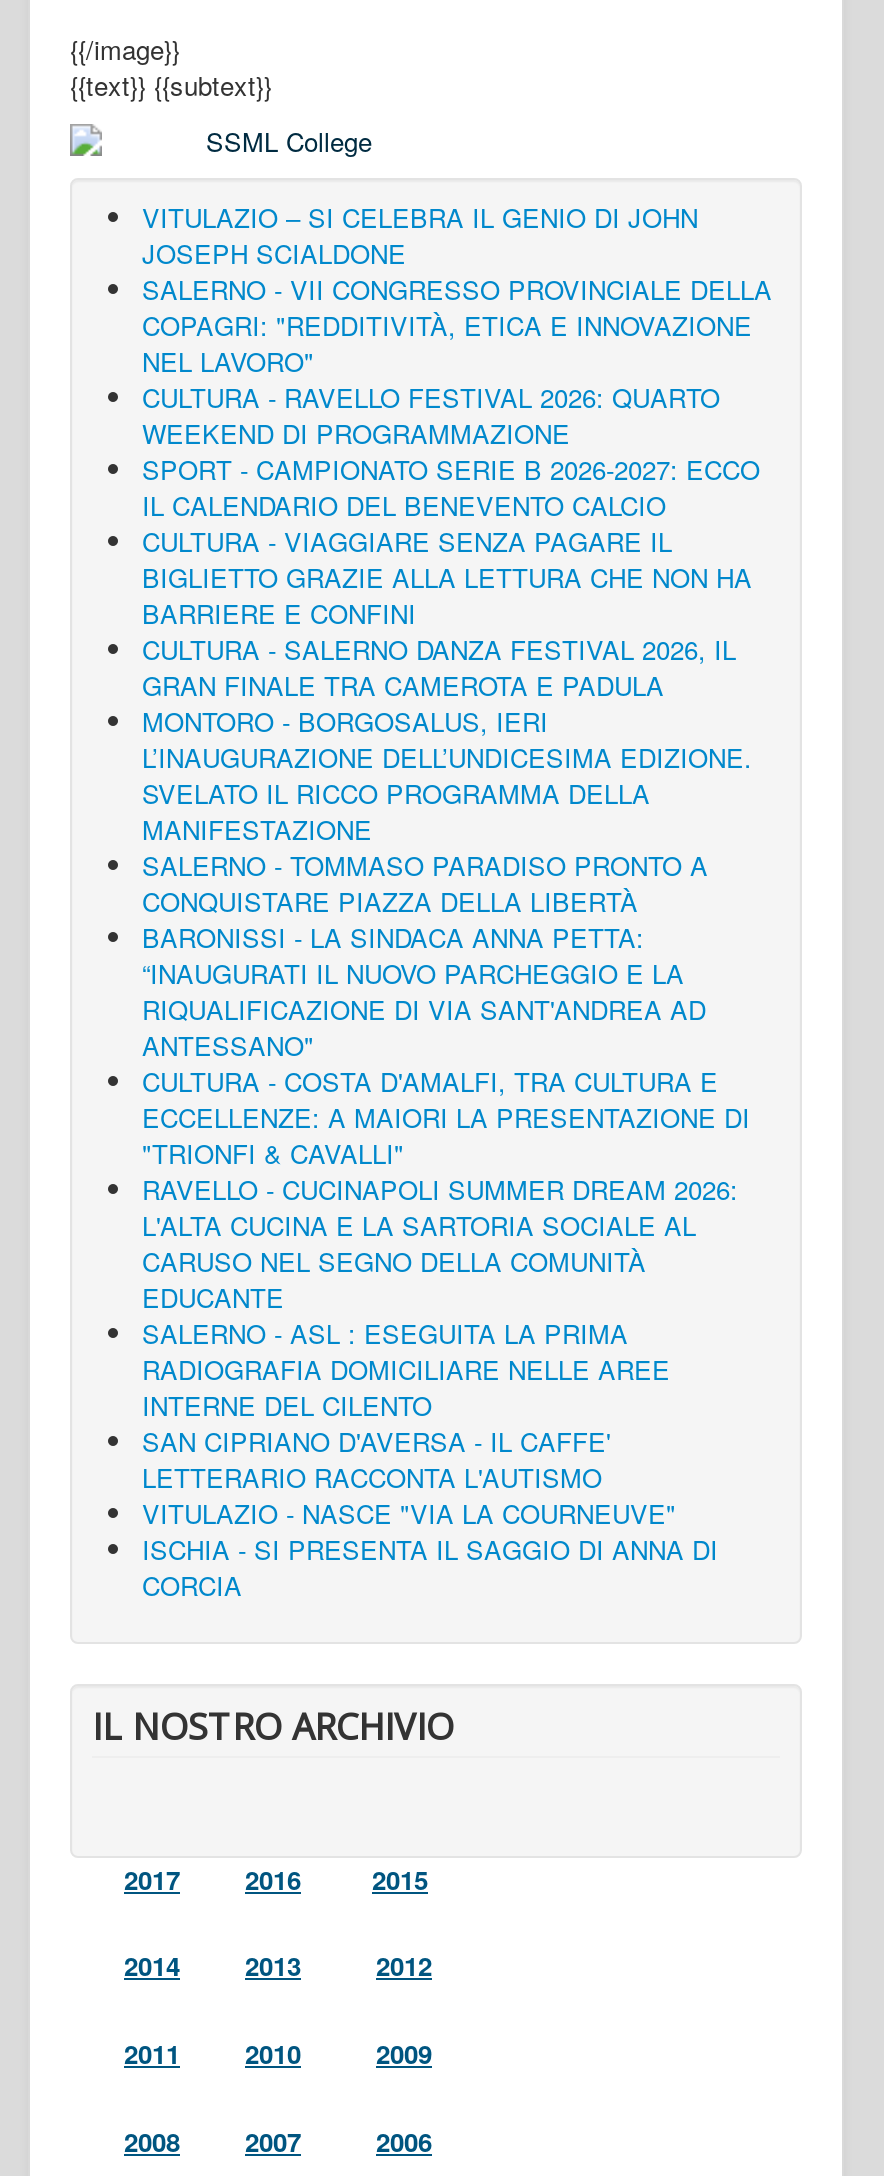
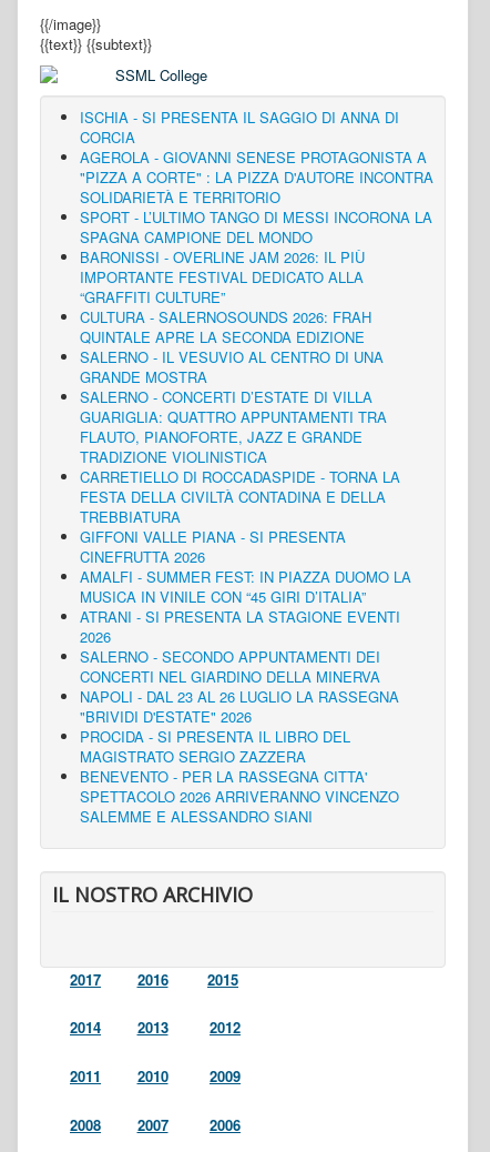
- VITULAZIO – SI CELEBRA IL GENIO DI JOHN
- JOSEPH SCIALDONE
- SALERNO - VII CONGRESSO PROVINCIALE DELLA
- COPAGRI: "REDDITIVITÀ, ETICA E INNOVAZIONE
- NEL LAVORO"
- CULTURA - RAVELLO FESTIVAL 2026: QUARTO
- WEEKEND DI PROGRAMMAZIONE
- SPORT - CAMPIONATO SERIE B 2026-2027: ECCO
- IL CALENDARIO DEL BENEVENTO CALCIO
- CULTURA - VIAGGIARE SENZA PAGARE IL
- BIGLIETTO GRAZIE ALLA LETTURA CHE NON HA
- BARRIERE E CONFINI
- CULTURA - SALERNO DANZA FESTIVAL 2026, IL
- GRAN FINALE TRA CAMEROTA E PADULA
- MONTORO - BORGOSALUS, IERI
- L’INAUGURAZIONE DELL’UNDICESIMA EDIZIONE.
- SVELATO IL RICCO PROGRAMMA DELLA
- MANIFESTAZIONE
- SALERNO - TOMMASO PARADISO PRONTO A
- CONQUISTARE PIAZZA DELLA LIBERTÀ
- BARONISSI - LA SINDACA ANNA PETTA:
- “INAUGURATI IL NUOVO PARCHEGGIO E LA
- RIQUALIFICAZIONE DI VIA SANT'ANDREA AD
- ANTESSANO"
- CULTURA - COSTA D'AMALFI, TRA CULTURA E
- ECCELLENZE: A MAIORI LA PRESENTAZIONE DI
- "TRIONFI & CAVALLI"
- RAVELLO - CUCINAPOLI SUMMER DREAM 2026:
- L'ALTA CUCINA E LA SARTORIA SOCIALE AL
- CARUSO NEL SEGNO DELLA COMUNITÀ
- EDUCANTE
- SALERNO - ASL : ESEGUITA LA PRIMA
- RADIOGRAFIA DOMICILIARE NELLE AREE
- INTERNE DEL CILENTO
- SAN CIPRIANO D'AVERSA - IL CAFFE'
- LETTERARIO RACCONTA L'AUTISMO
- VITULAZIO - NASCE "VIA LA COURNEUVE"

moved up: ISCHIA - SI PRESENTA IL SAGGIO DI ANNA DI | CORCIA

+ AGEROLA - GIOVANNI SENESE PROTAGONISTA A
+ "PIZZA A CORTE" : LA PIZZA D'AUTORE INCONTRA
+ SOLIDARIETÀ E TERRITORIO
+ SPORT - L’ULTIMO TANGO DI MESSI INCORONA LA
+ SPAGNA CAMPIONE DEL MONDO
+ BARONISSI - OVERLINE JAM 2026: IL PIÙ
+ IMPORTANTE FESTIVAL DEDICATO ALLA
+ “GRAFFITI CULTURE”
+ CULTURA - SALERNOSOUNDS 2026: FRAH
+ QUINTALE APRE LA SECONDA EDIZIONE
+ SALERNO - IL VESUVIO AL CENTRO DI UNA
+ GRANDE MOSTRA
+ SALERNO - CONCERTI D’ESTATE DI VILLA
+ GUARIGLIA: QUATTRO APPUNTAMENTI TRA
+ FLAUTO, PIANOFORTE, JAZZ E GRANDE
+ TRADIZIONE VIOLINISTICA
+ CARRETIELLO DI ROCCADASPIDE - TORNA LA
+ FESTA DELLA CIVILTÀ CONTADINA E DELLA
+ TREBBIATURA
+ GIFFONI VALLE PIANA - SI PRESENTA
+ CINEFRUTTA 2026
+ AMALFI - SUMMER FEST: IN PIAZZA DUOMO LA
+ MUSICA IN VINILE CON “45 GIRI D’ITALIA”
+ ATRANI - SI PRESENTA LA STAGIONE EVENTI
+ 2026
+ SALERNO - SECONDO APPUNTAMENTI DEI
+ CONCERTI NEL GIARDINO DELLA MINERVA
+ NAPOLI - DAL 23 AL 26 LUGLIO LA RASSEGNA
+ "BRIVIDI D'ESTATE" 2026
+ PROCIDA - SI PRESENTA IL LIBRO DEL
+ MAGISTRATO SERGIO ZAZZERA
+ BENEVENTO - PER LA RASSEGNA CITTA'
+ SPETTACOLO 2026 ARRIVERANNO VINCENZO
+ SALEMME E ALESSANDRO SIANI
